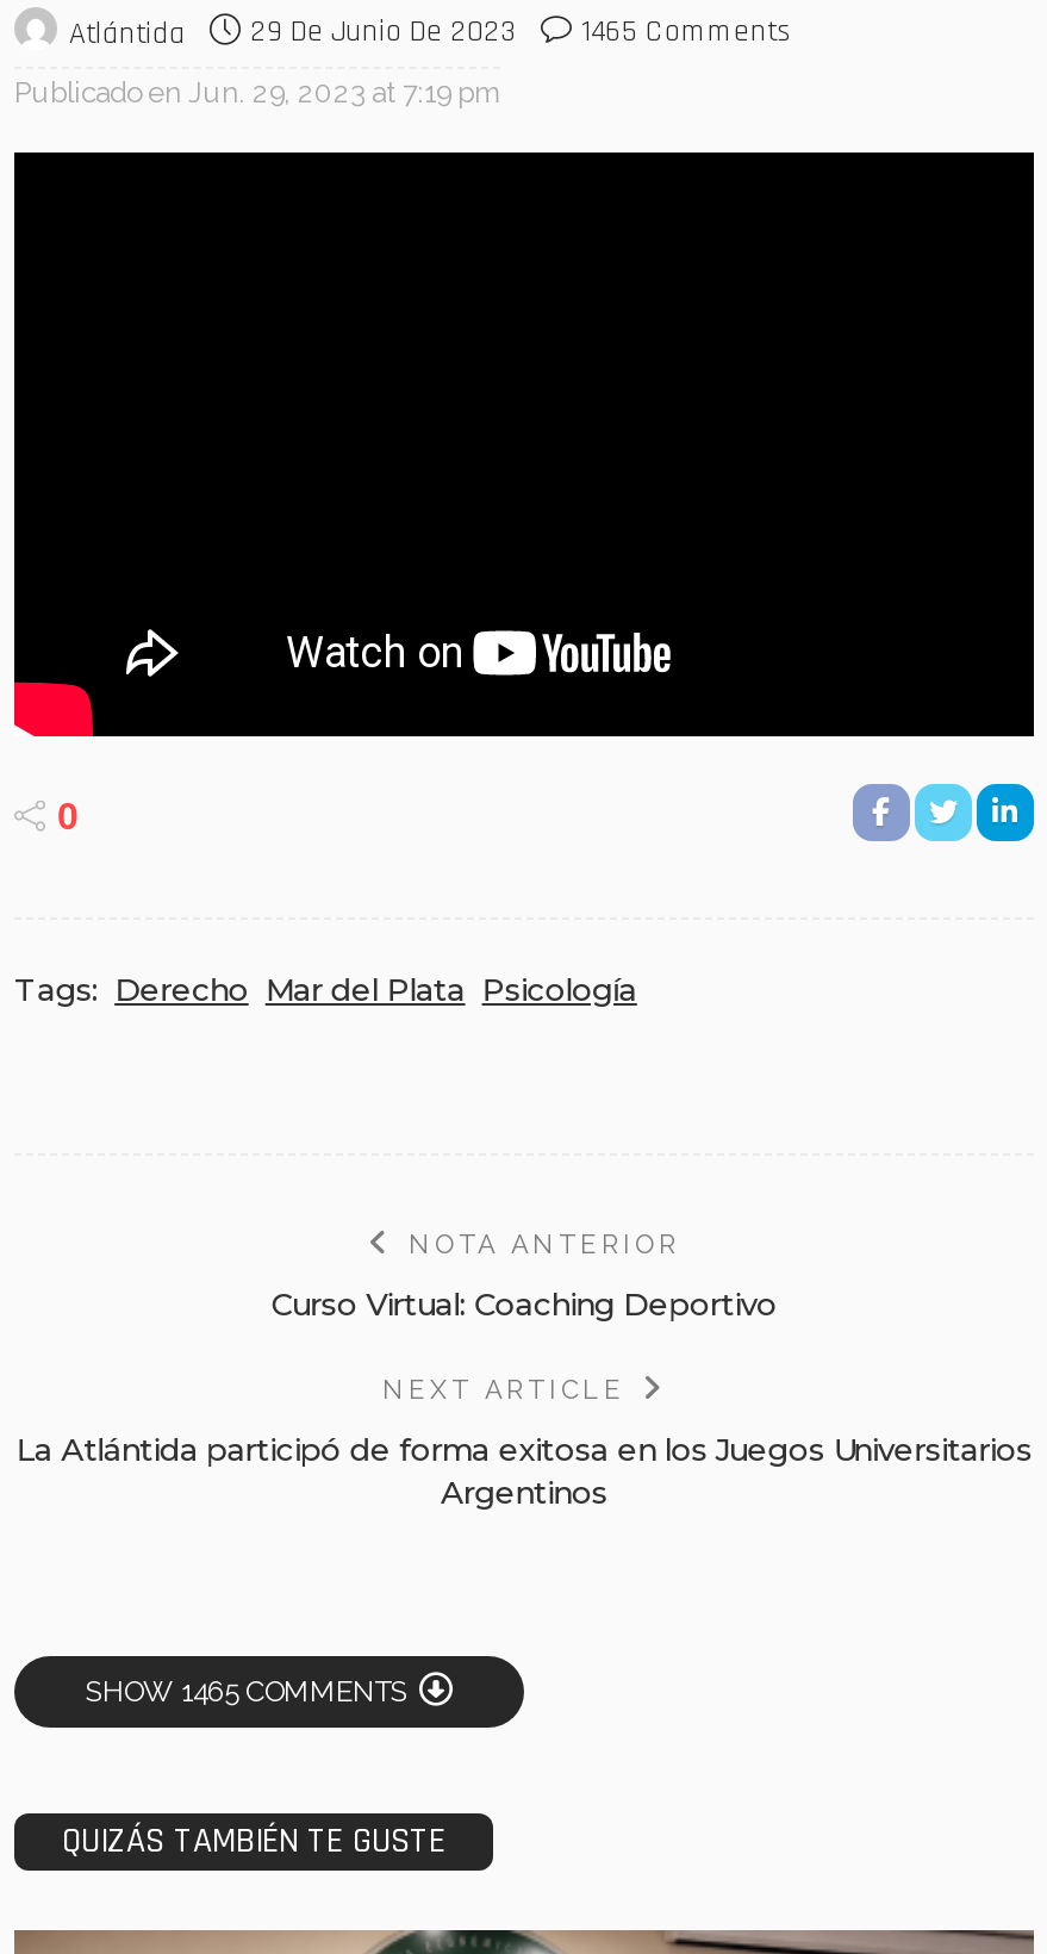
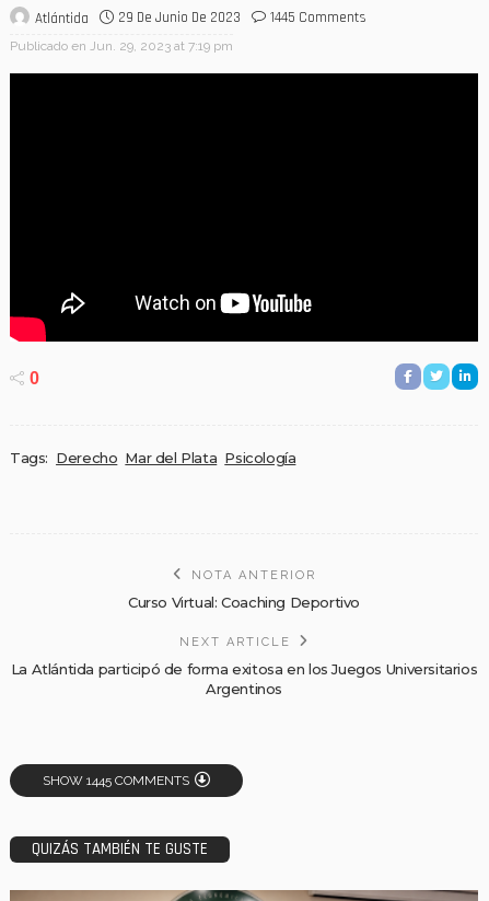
- Atlántida 29 De Junio De 2023 1465 Comments
+ Atlántida 29 De Junio De 2023 1445 Comments

- SHOW 1465 COMMENTS
+ SHOW 1445 COMMENTS
